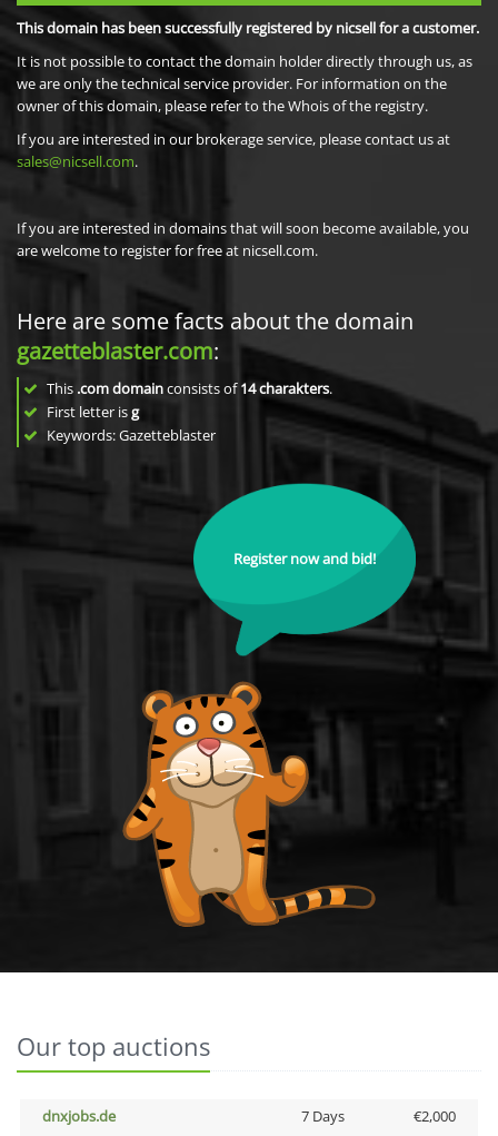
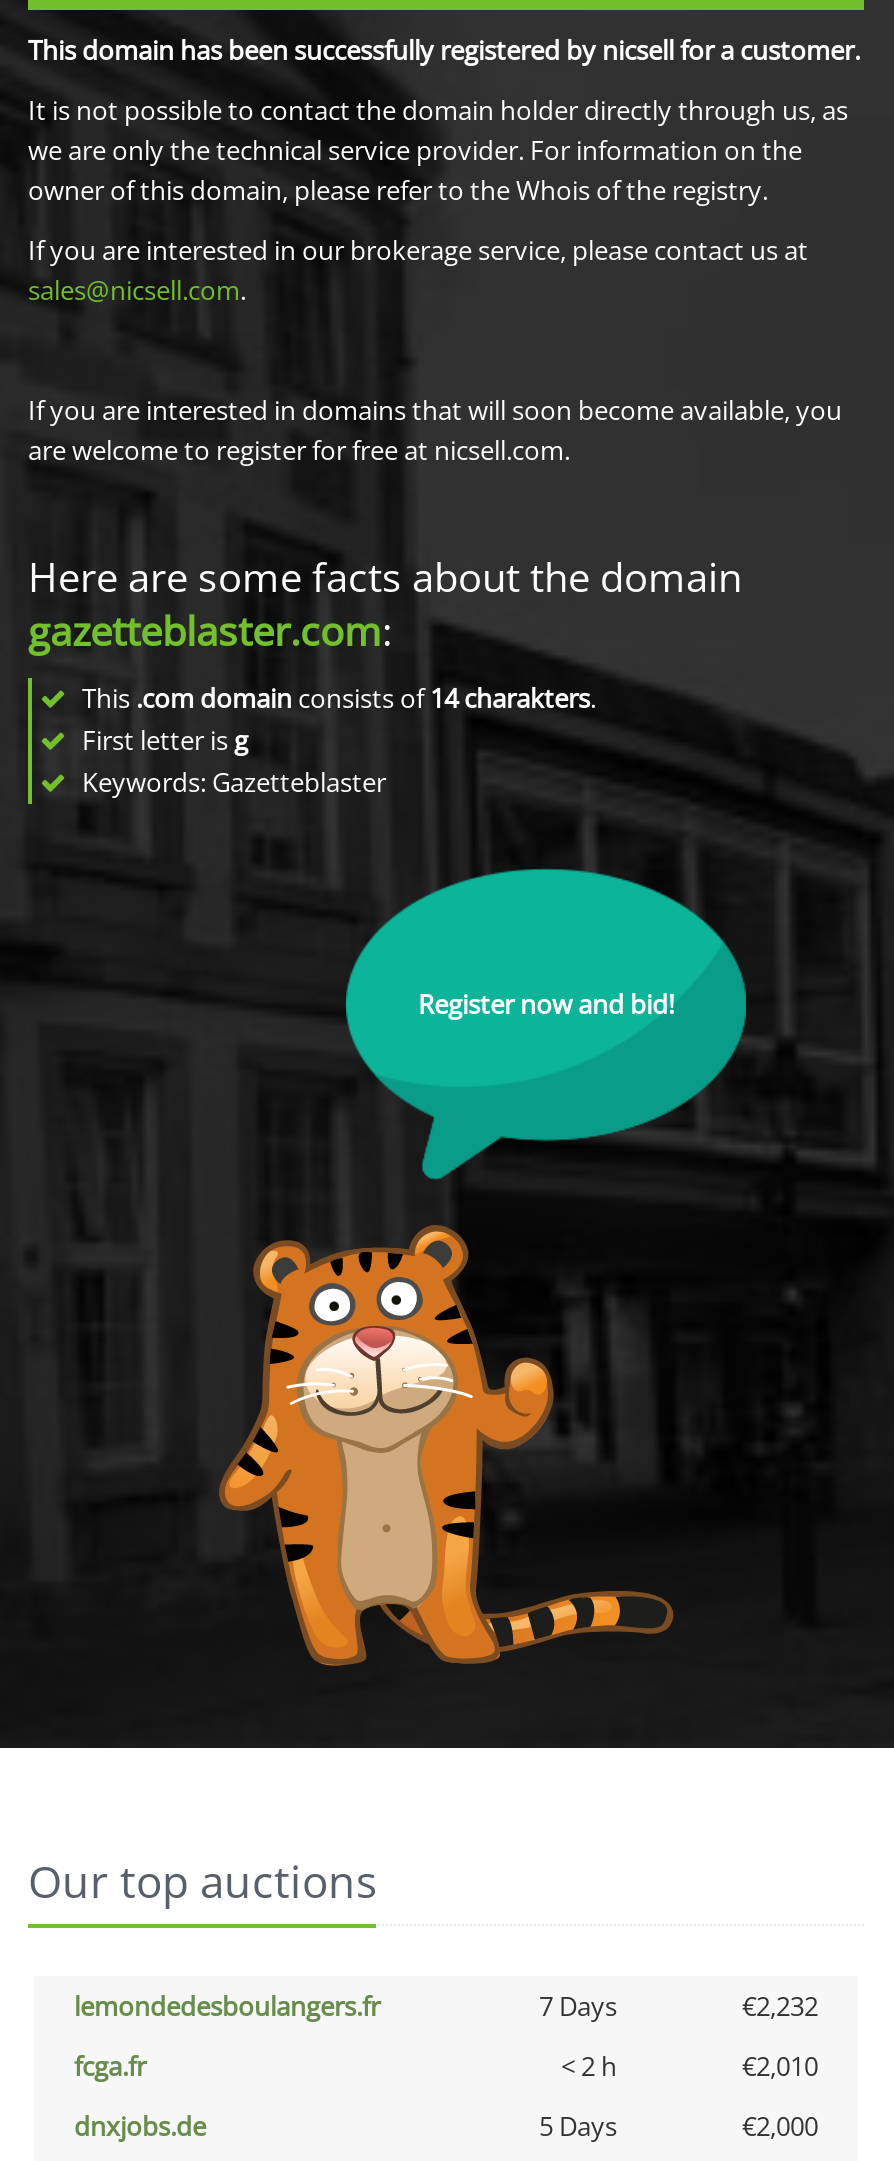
+ lemondedesboulangers.fr
+ 7 Days
+ €2,232
+ fcga.fr
+ < 2 h
+ €2,010

- 7 Days
+ 5 Days
